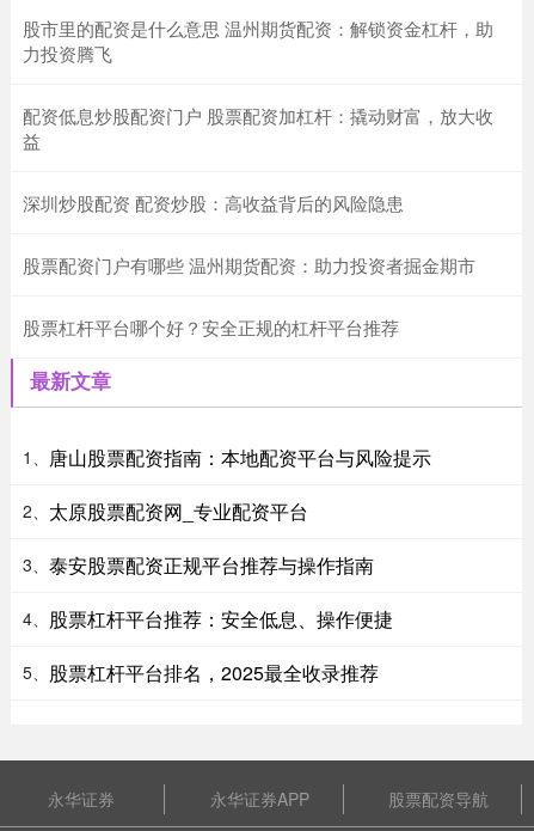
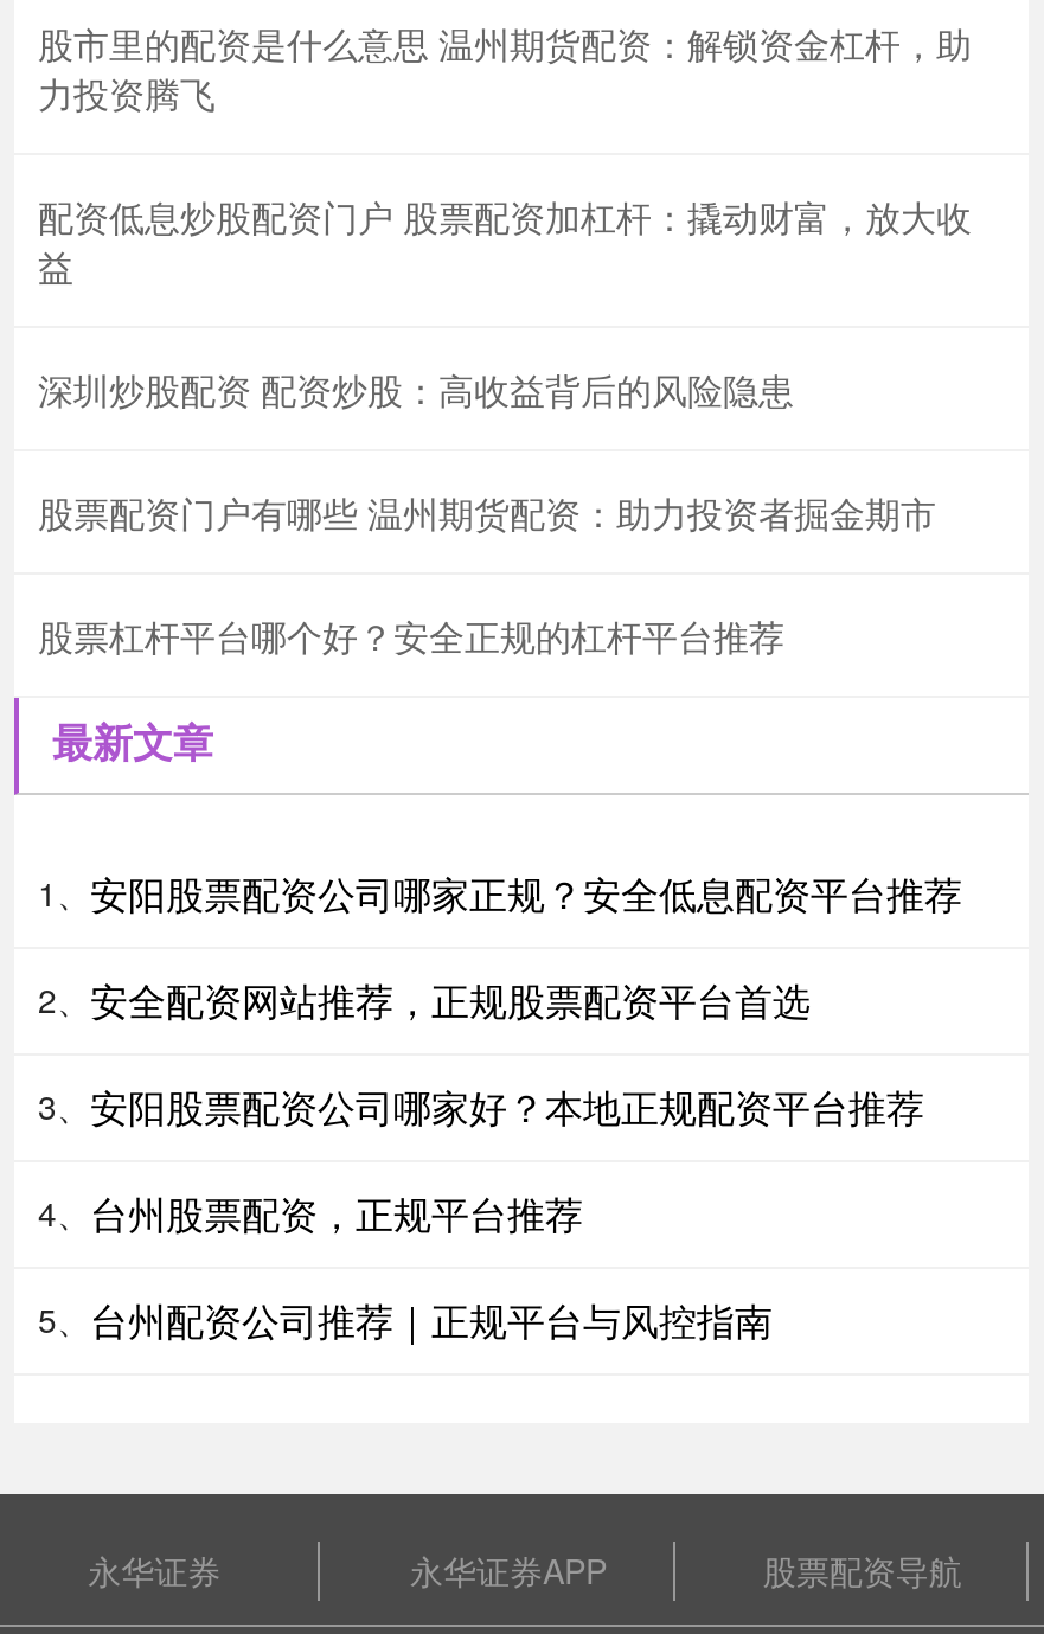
- 1、唐山股票配资指南：本地配资平台与风险提示
+ 1、安阳股票配资公司哪家正规？安全低息配资平台推荐

- 2、太原股票配资网_专业配资平台
+ 2、安全配资网站推荐，正规股票配资平台首选

- 3、泰安股票配资正规平台推荐与操作指南
+ 3、安阳股票配资公司哪家好？本地正规配资平台推荐

- 4、股票杠杆平台推荐：安全低息、操作便捷
+ 4、台州股票配资，正规平台推荐

- 5、股票杠杆平台排名，2025最全收录推荐
+ 5、台州配资公司推荐｜正规平台与风控指南
